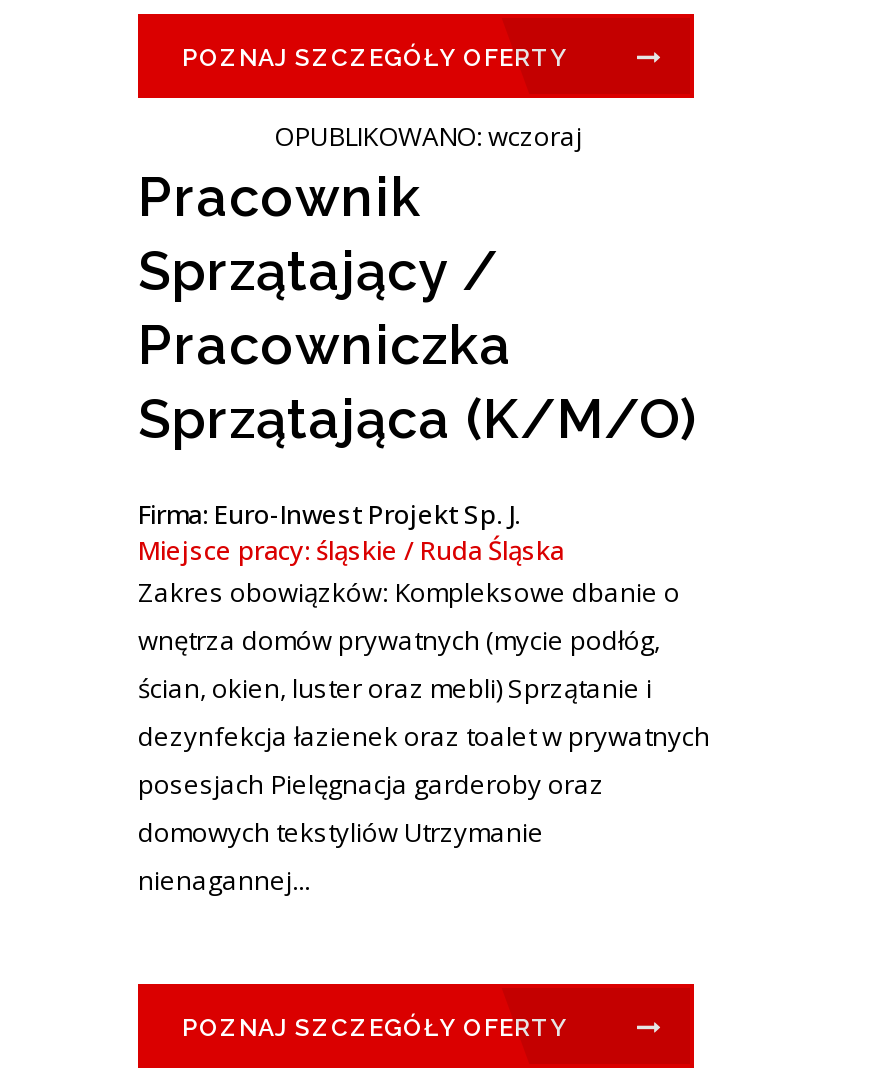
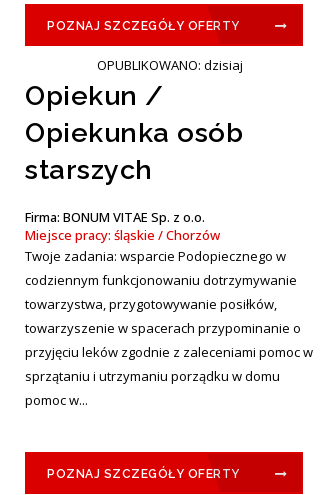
- OPUBLIKOWANO: wczoraj
- Pracownik
- Sprzątający /
- Pracowniczka
- Sprzątająca (K/M/O)
+ OPUBLIKOWANO: dzisiaj
+ Opiekun /
+ Opiekunka osób
+ starszych

- Firma: Euro-Inwest Projekt Sp. J.
- Miejsce pracy: śląskie / Ruda Śląska
- Zakres obowiązków: Kompleksowe dbanie o
- wnętrza domów prywatnych (mycie podłóg,
- ścian, okien, luster oraz mebli) Sprzątanie i
- dezynfekcja łazienek oraz toalet w prywatnych
- posesjach Pielęgnacja garderoby oraz
- domowych tekstyliów Utrzymanie
- nienagannej...
+ Firma: BONUM VITAE Sp. z o.o.
+ Miejsce pracy: śląskie / Chorzów
+ Twoje zadania: wsparcie Podopiecznego w
+ codziennym funkcjonowaniu dotrzymywanie
+ towarzystwa, przygotowywanie posiłków,
+ towarzyszenie w spacerach przypominanie o
+ przyjęciu leków zgodnie z zaleceniami pomoc w
+ sprzątaniu i utrzymaniu porządku w domu
+ pomoc w...
